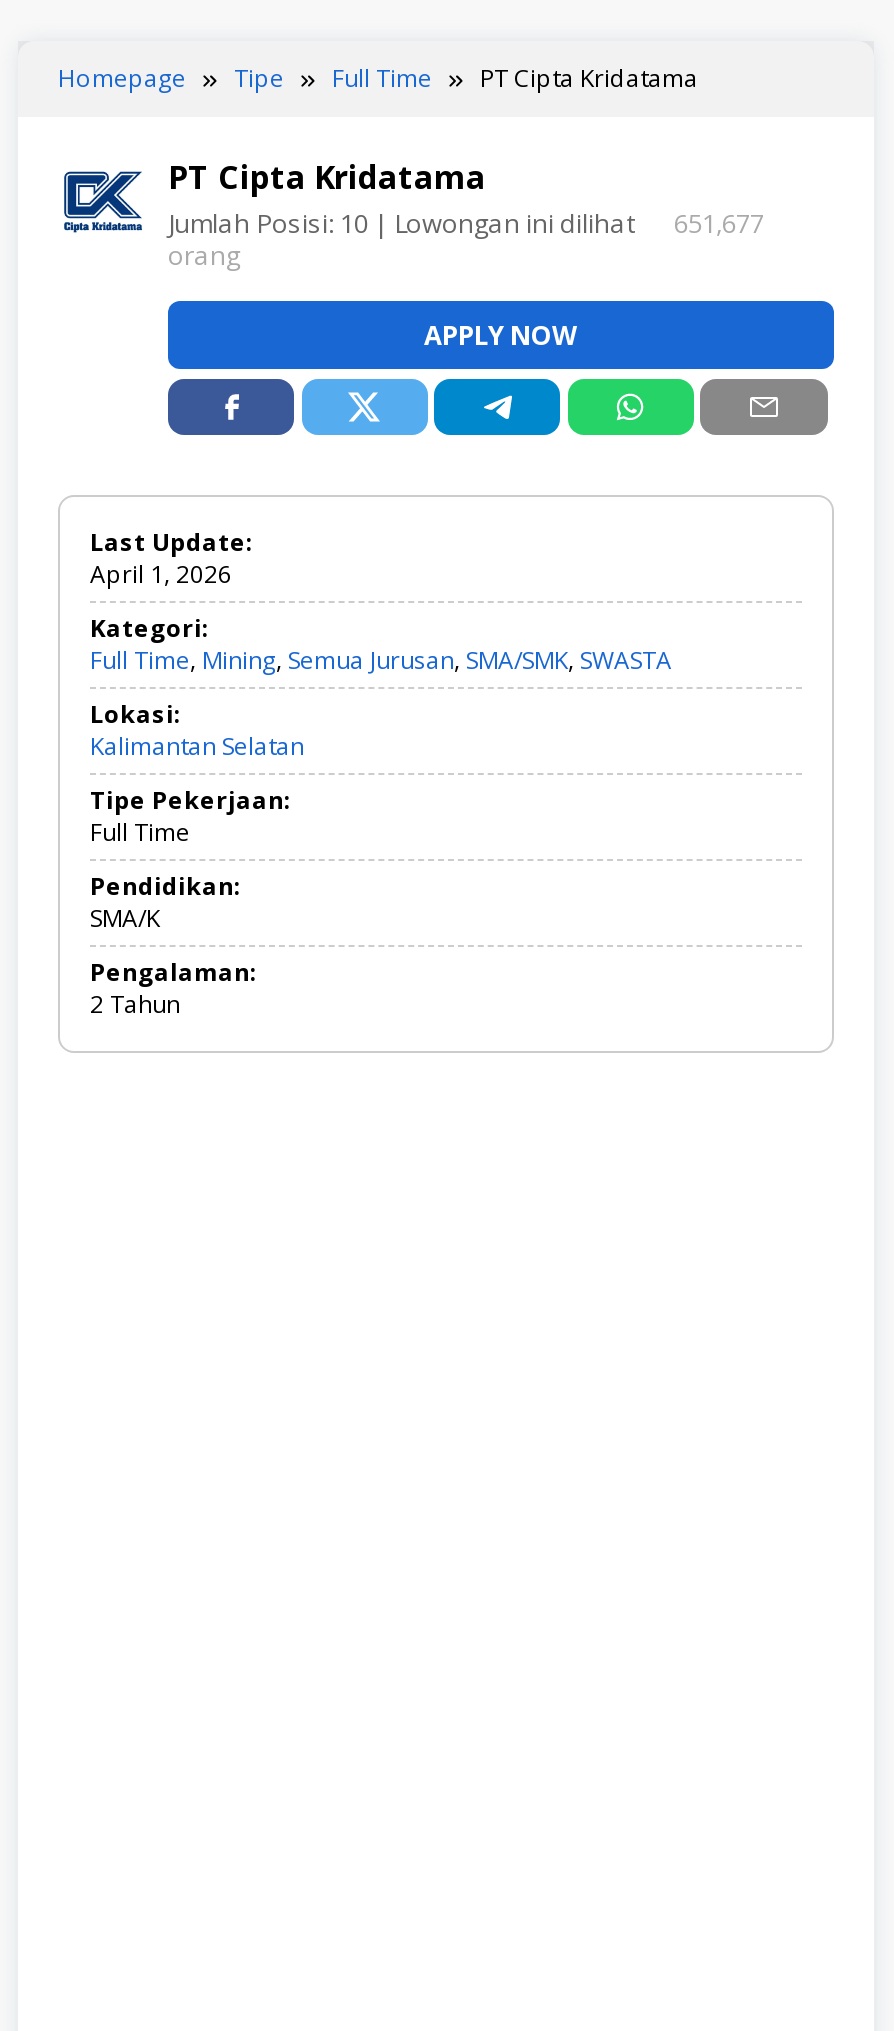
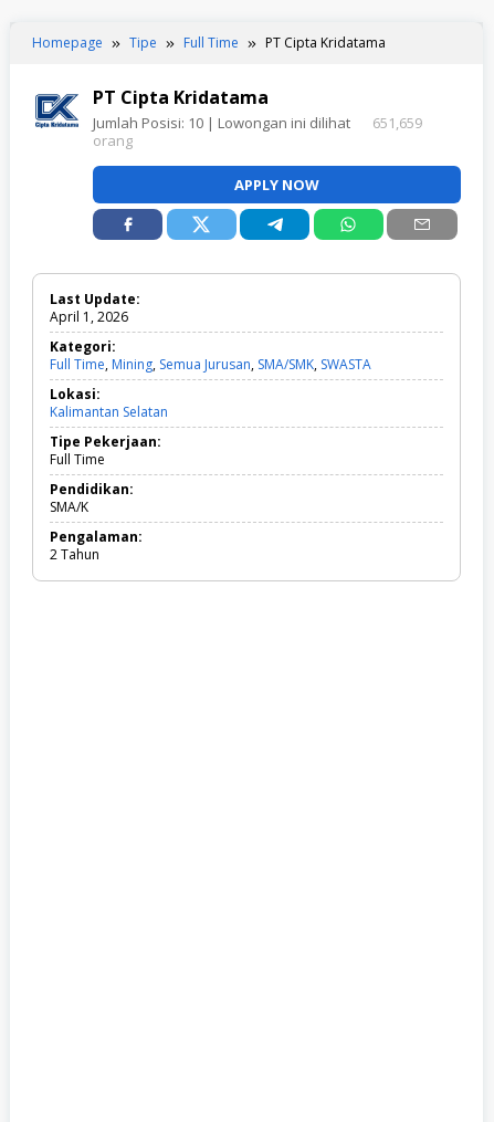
- 651,677
+ 651,659
